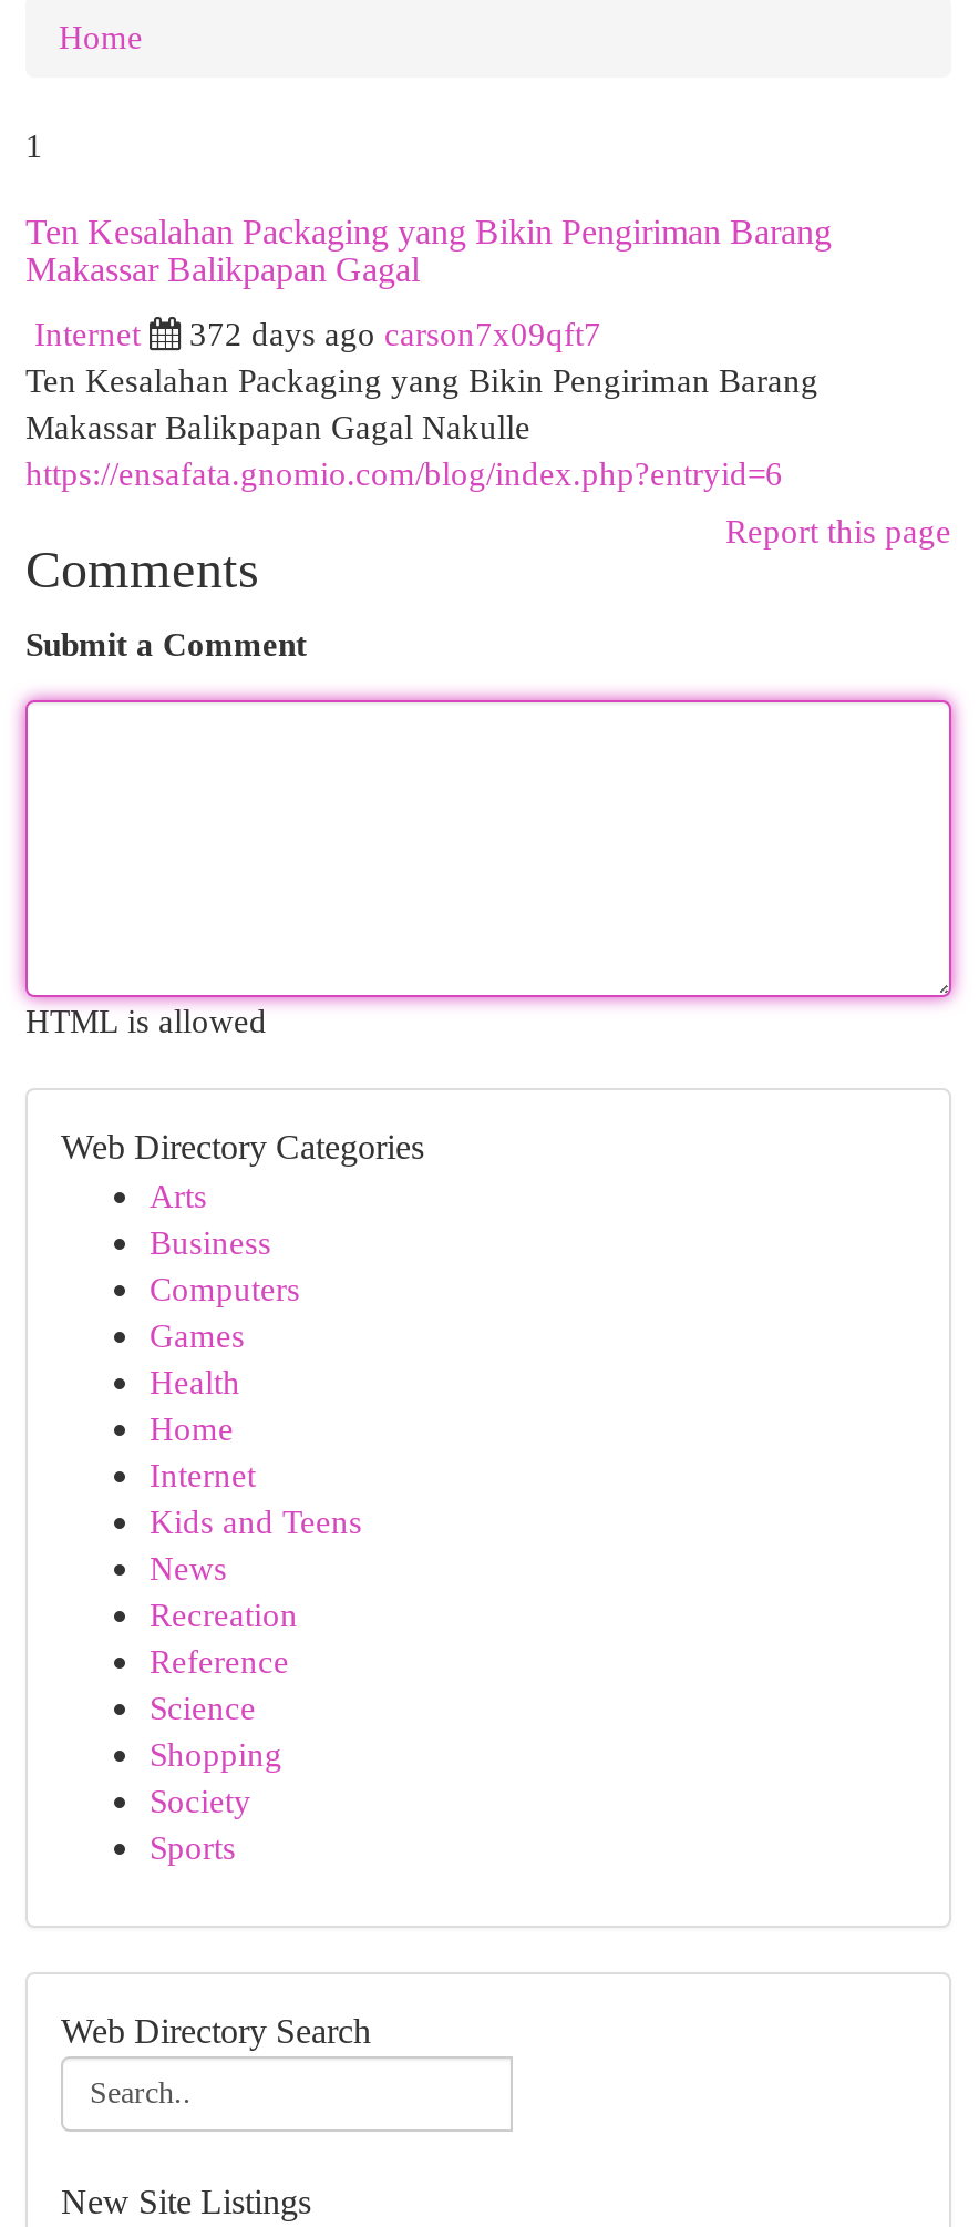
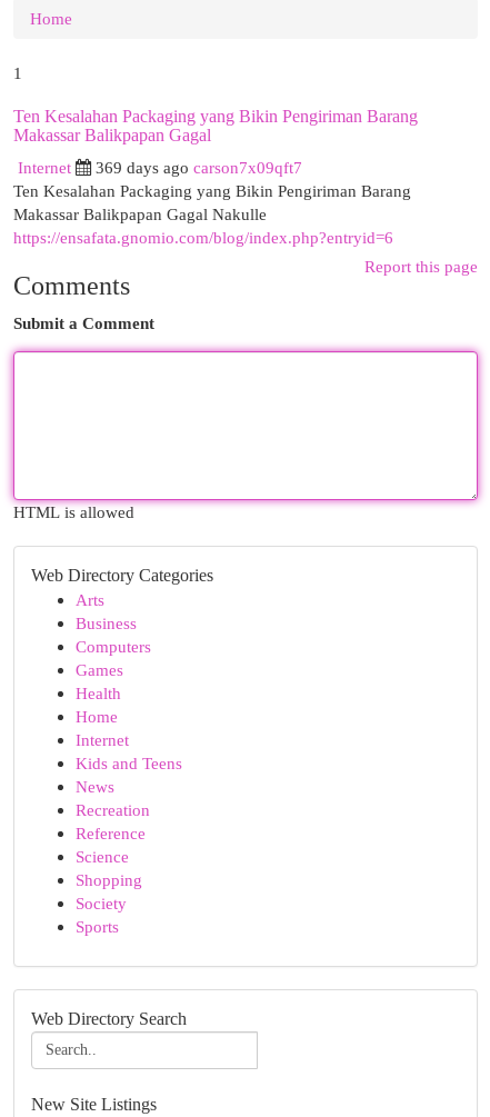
- 372 days ago carson7x09qft7
+ 369 days ago carson7x09qft7
